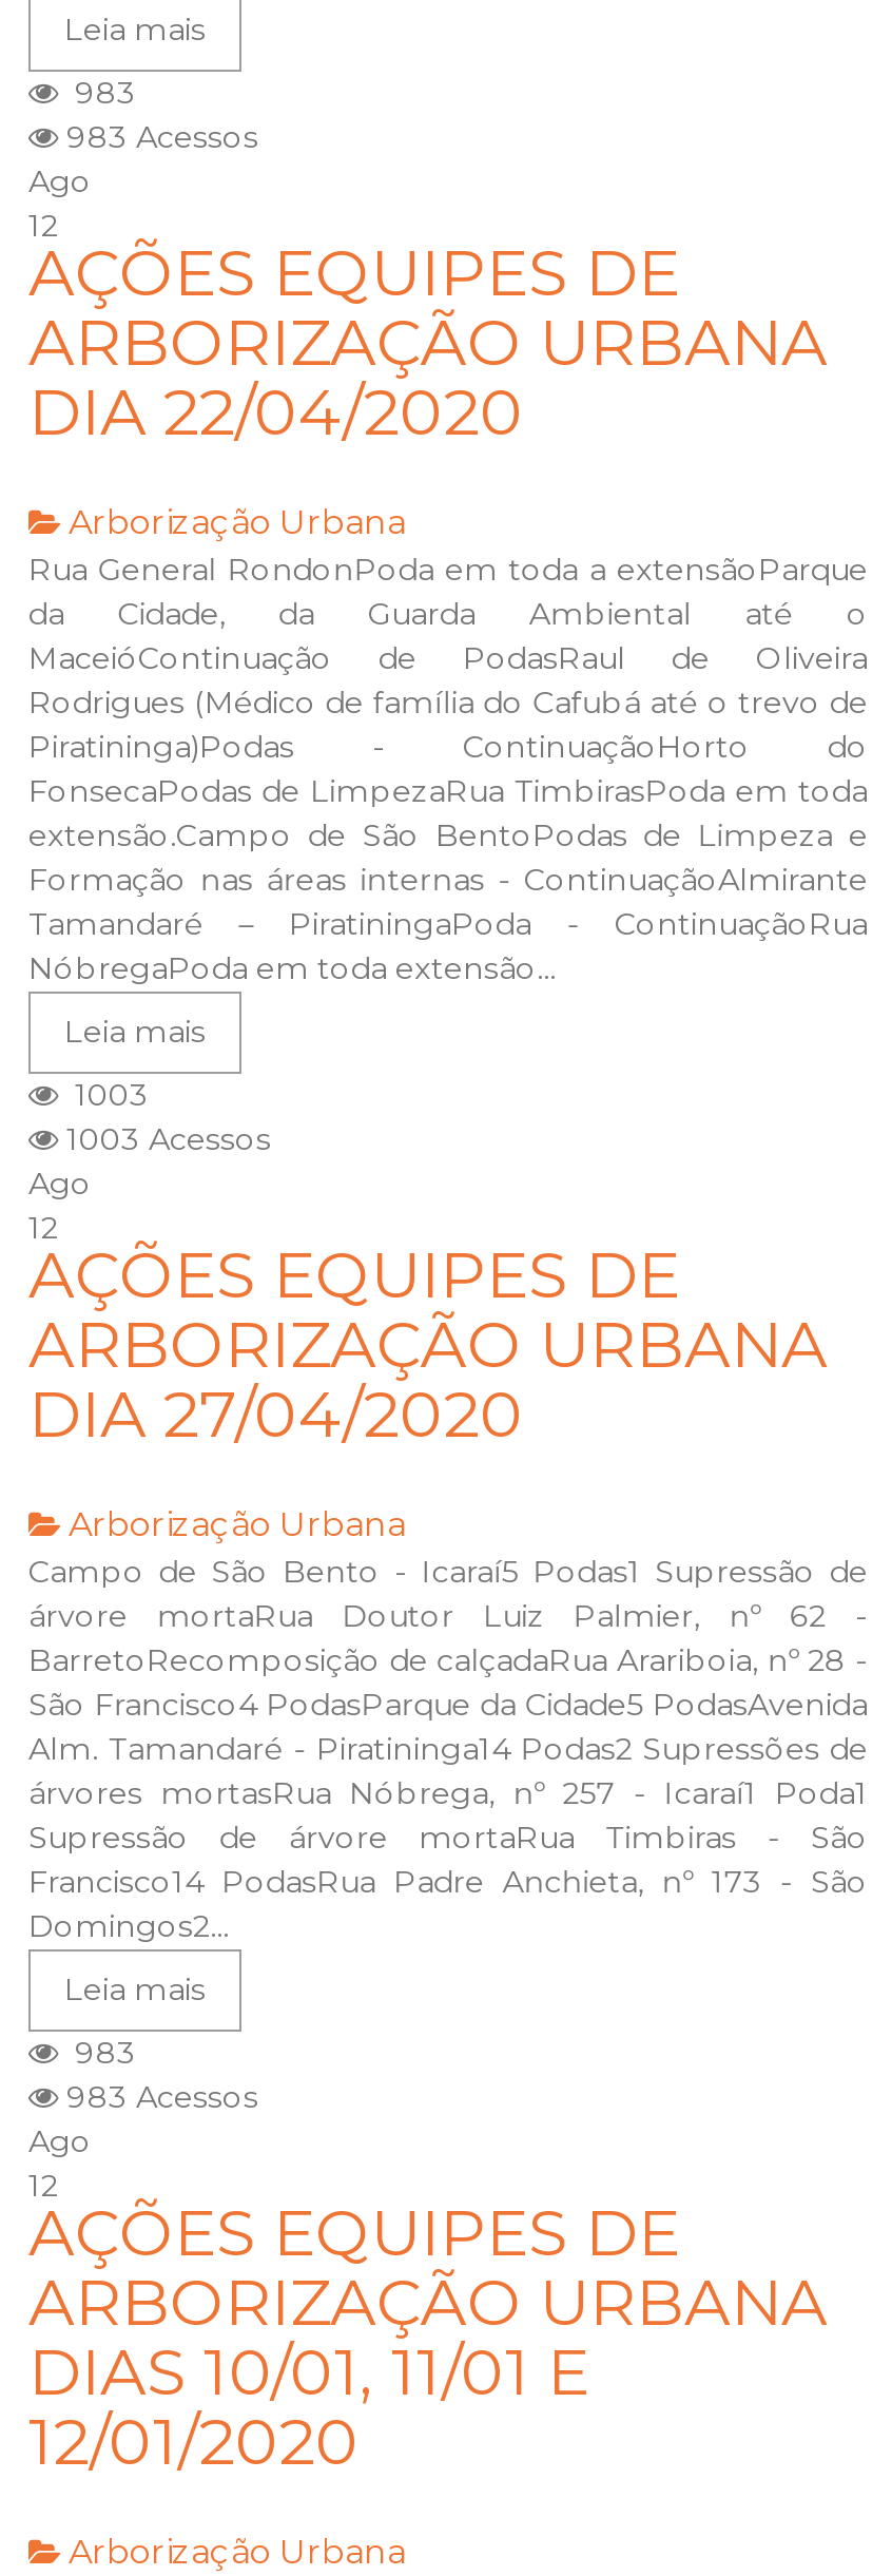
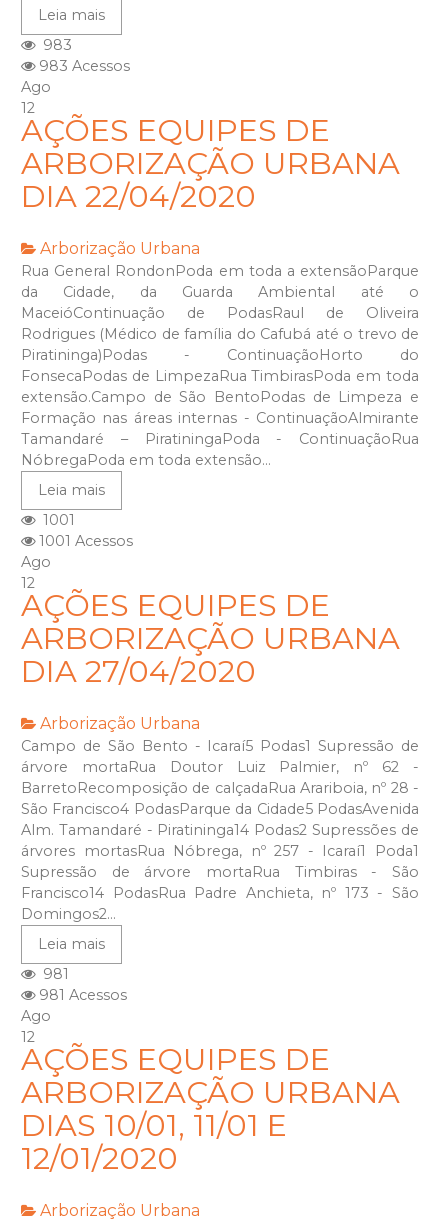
- 1003
+ 1001

- 1003 Acessos
+ 1001 Acessos

- 983
+ 981

- 983 Acessos
+ 981 Acessos
